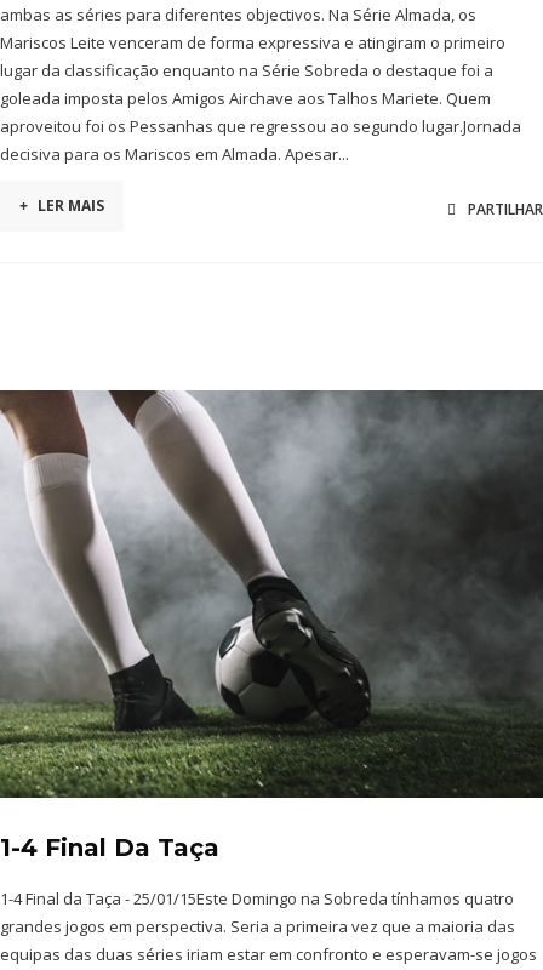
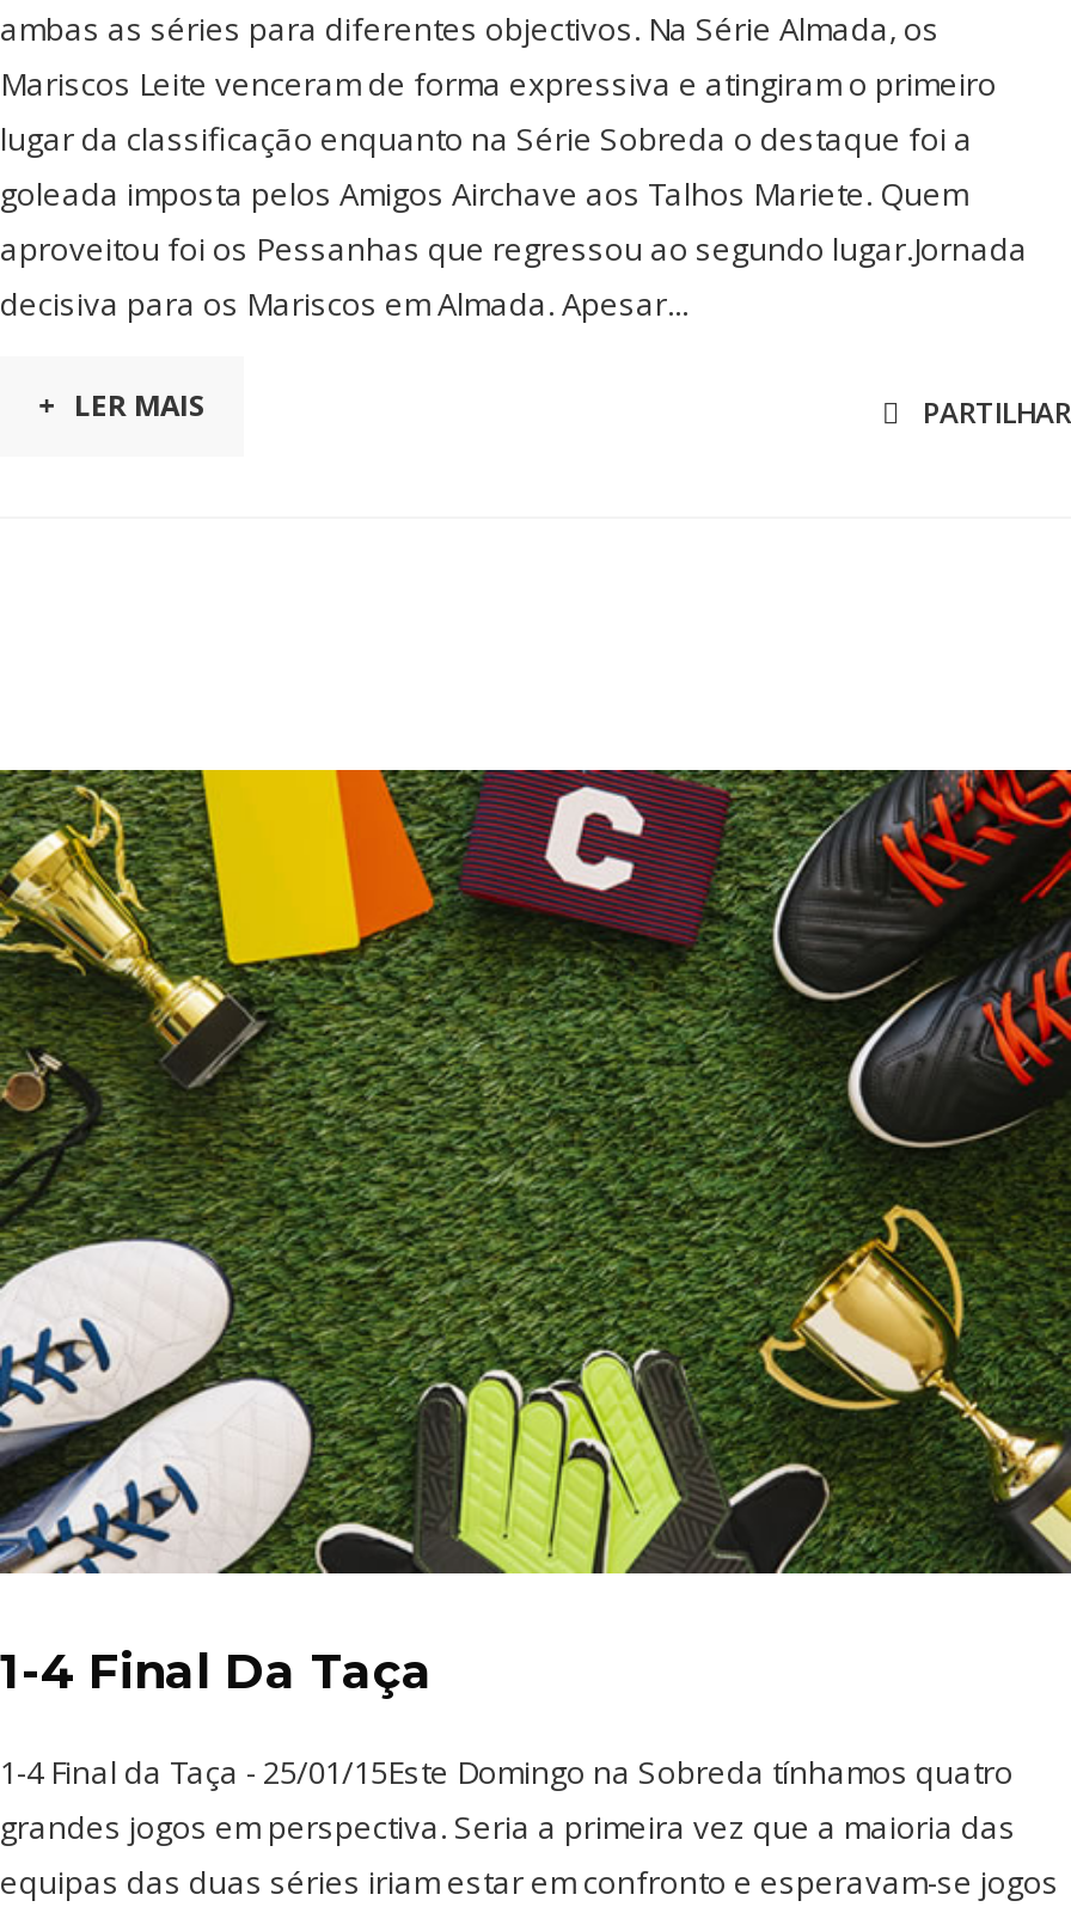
- [image]
+ [image]
